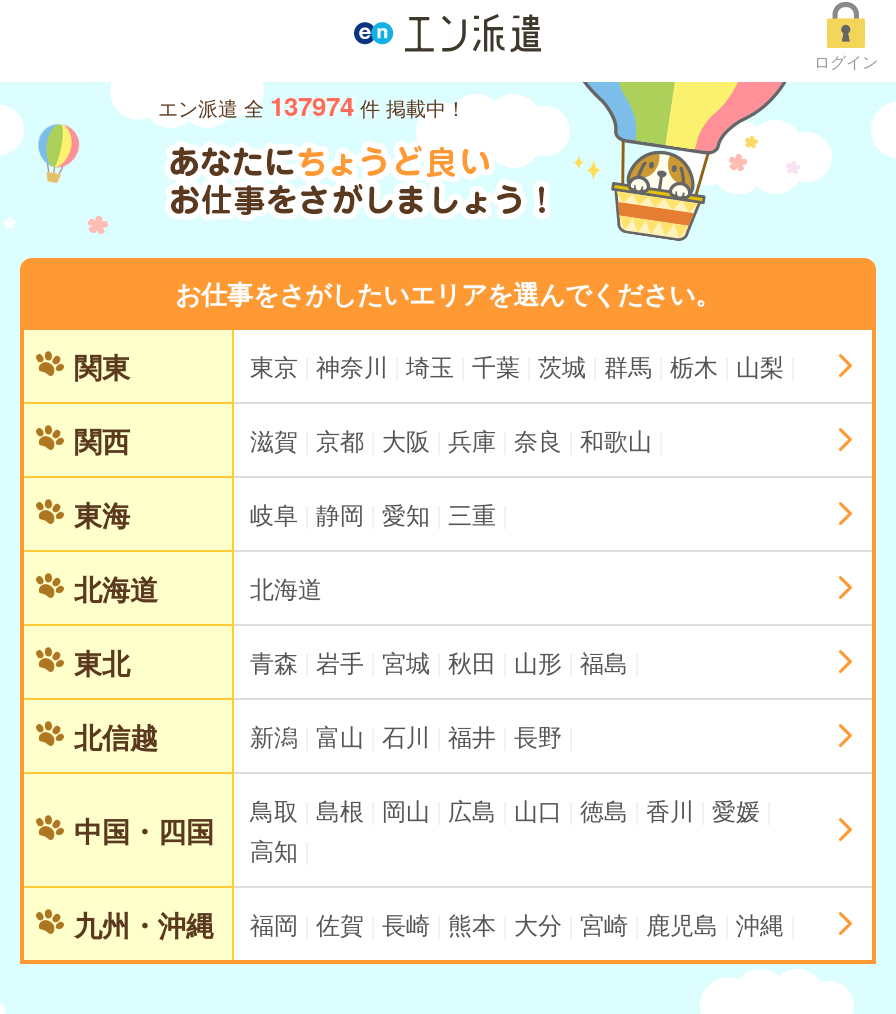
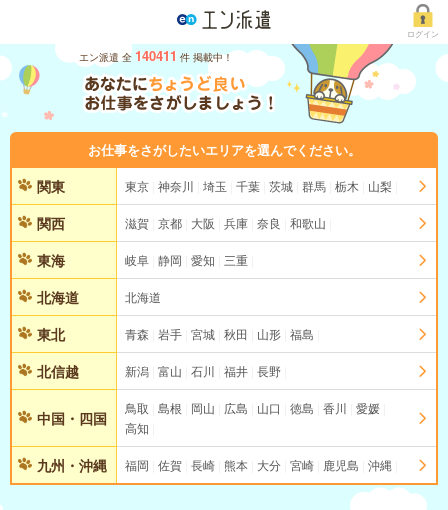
- エン派遣 全 137974 件 掲載中！
+ エン派遣 全 140411 件 掲載中！
